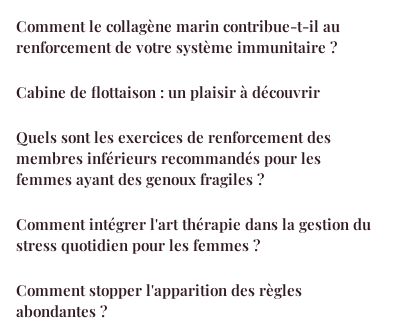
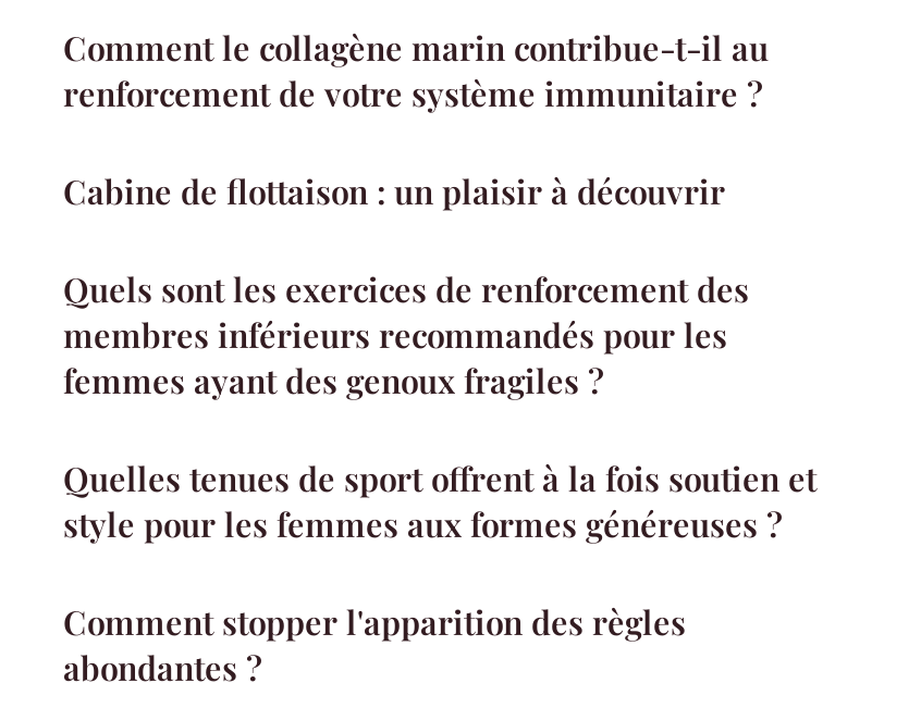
- Comment intégrer l'art thérapie dans la gestion du
- stress quotidien pour les femmes ?
+ Quelles tenues de sport offrent à la fois soutien et
+ style pour les femmes aux formes généreuses ?
